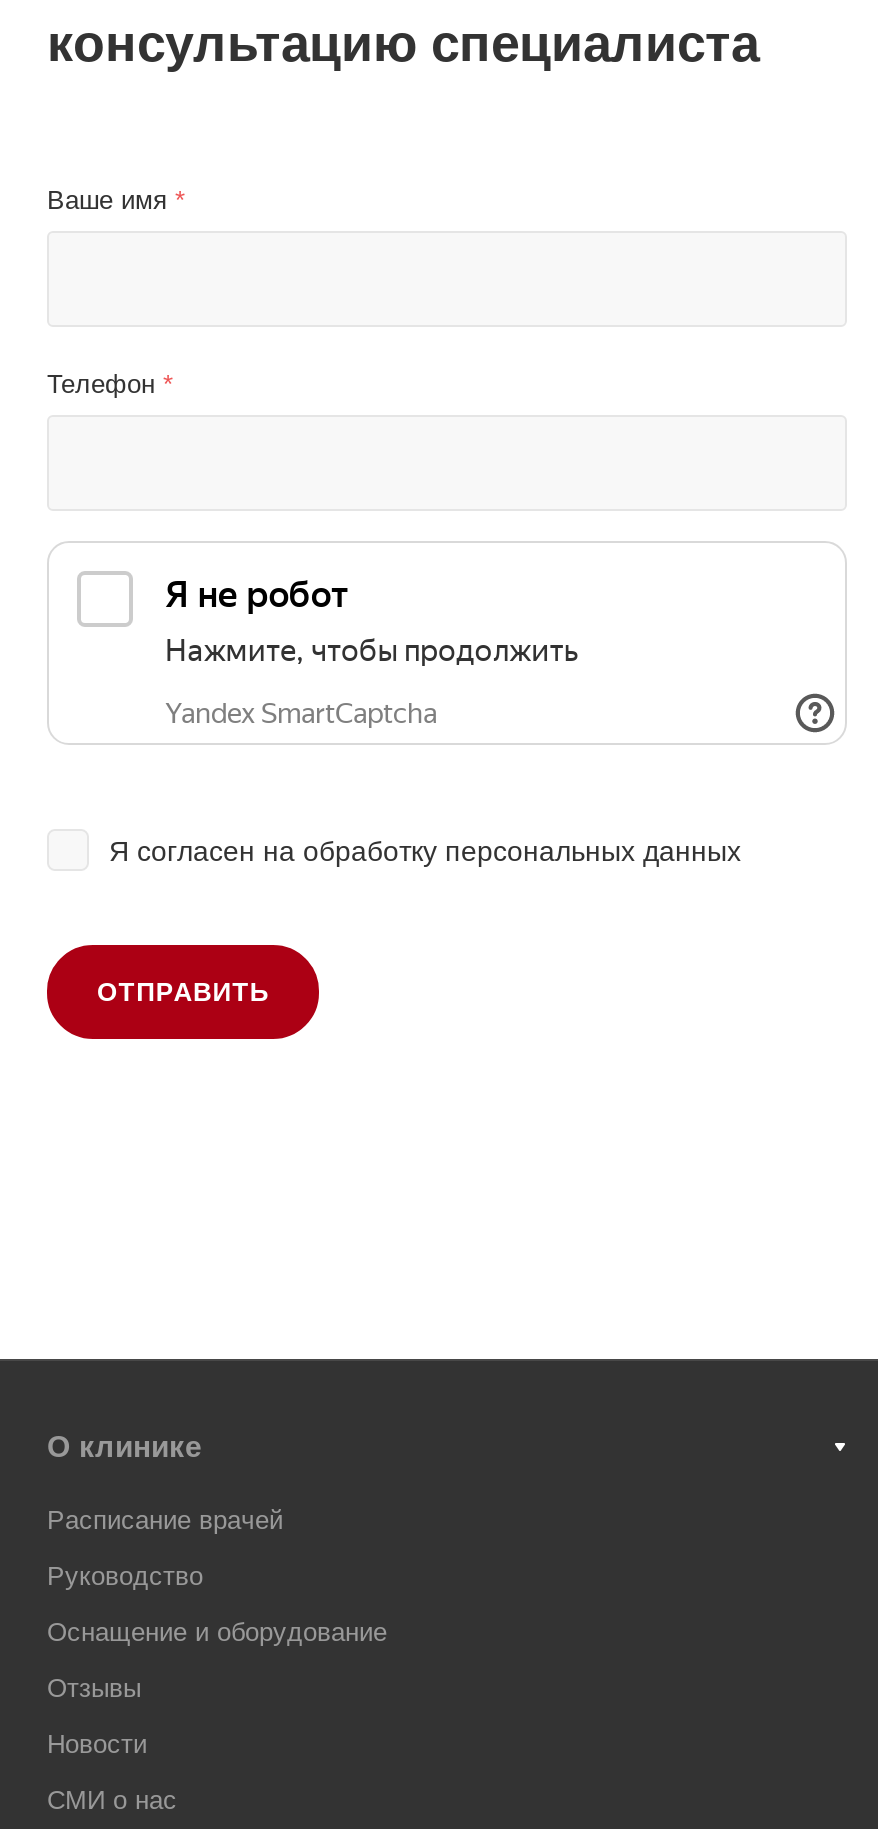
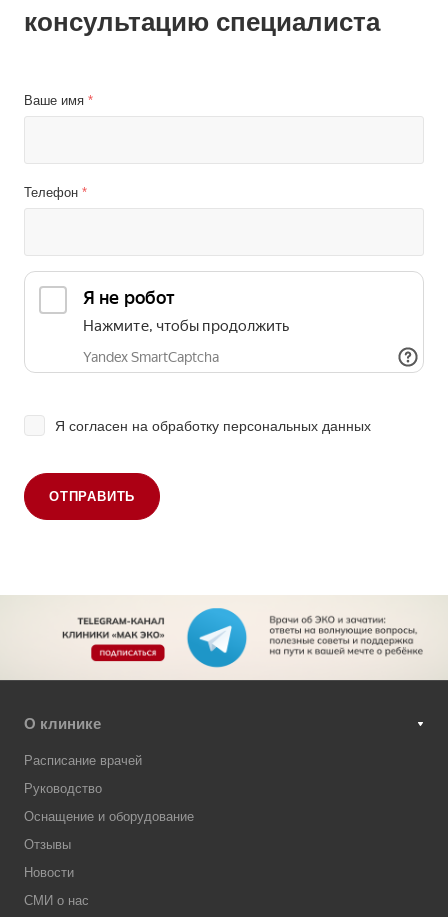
+ [image]
